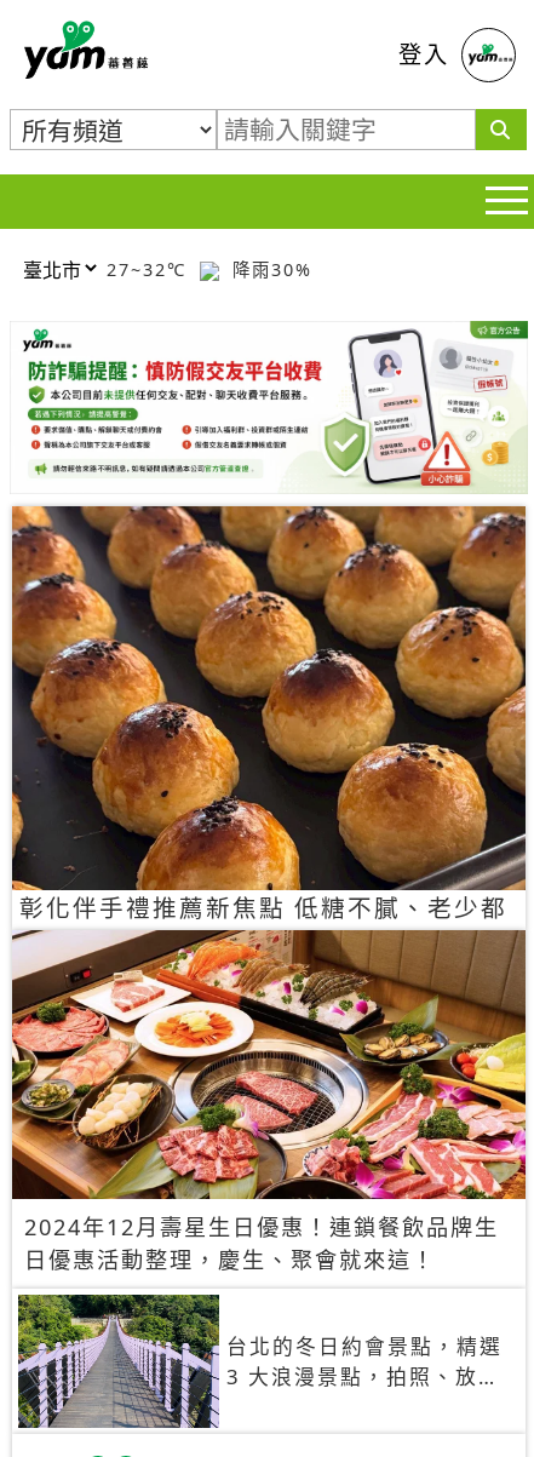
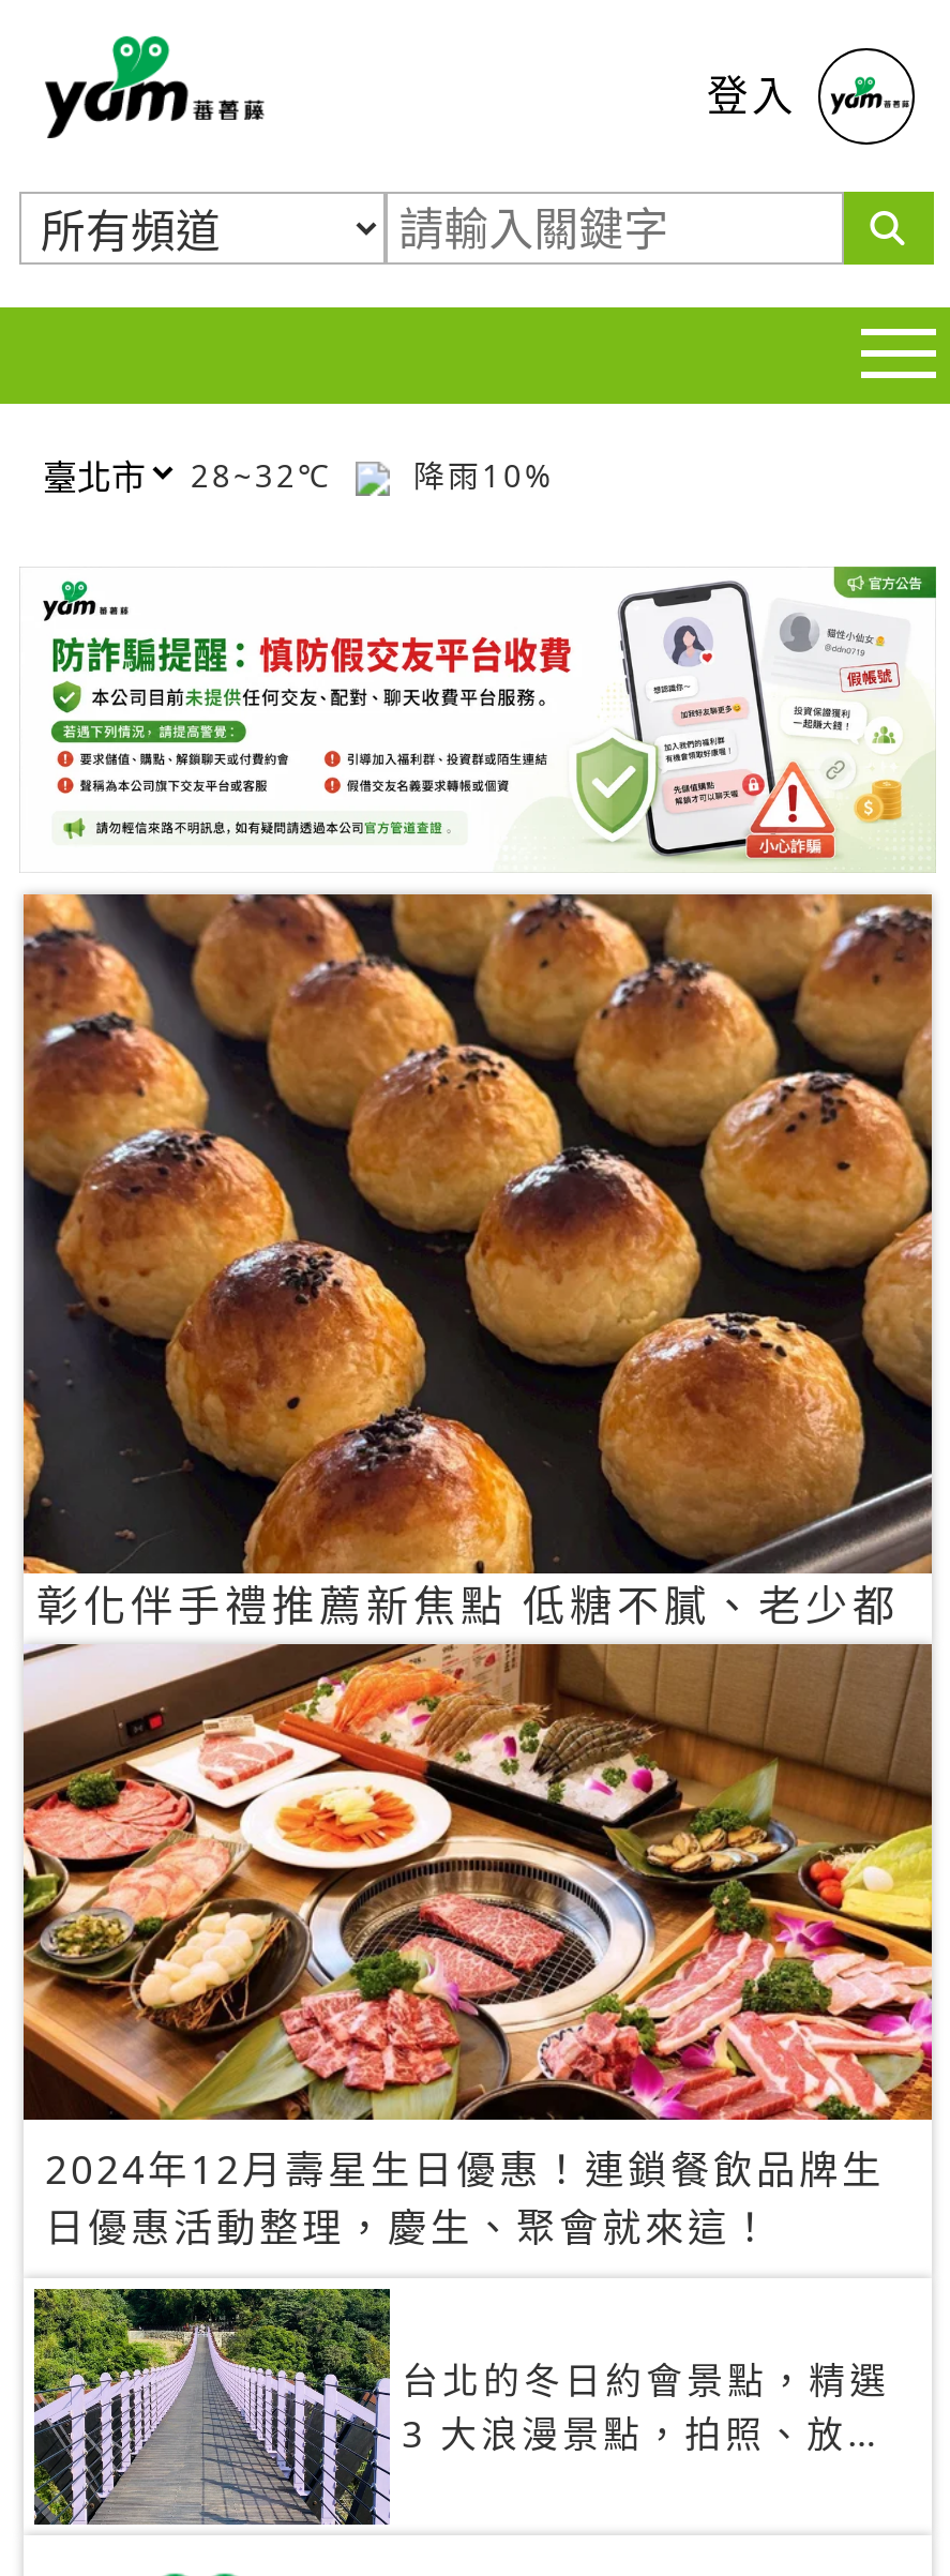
- 27~32℃
+ 28~32℃

- 降雨30%
+ 降雨10%
